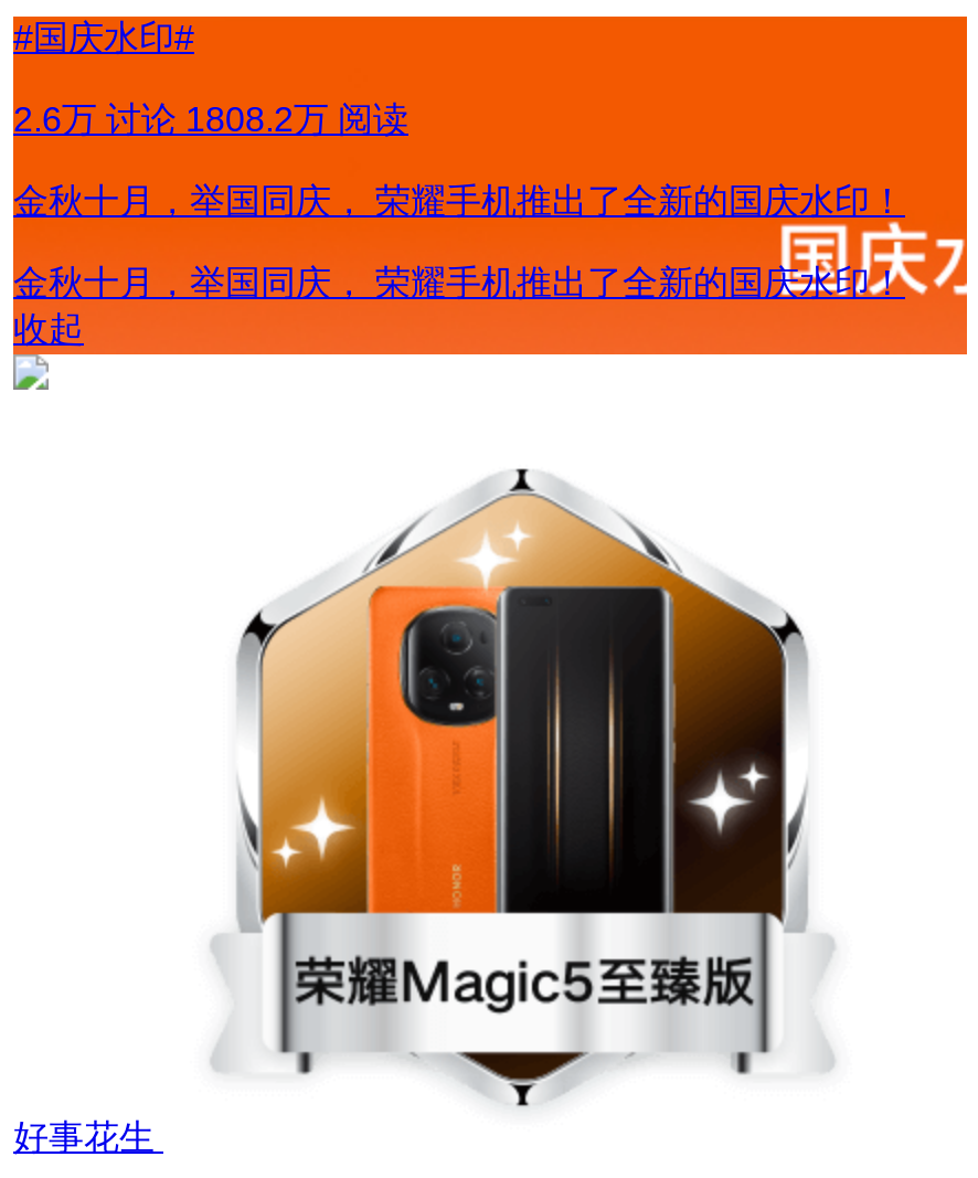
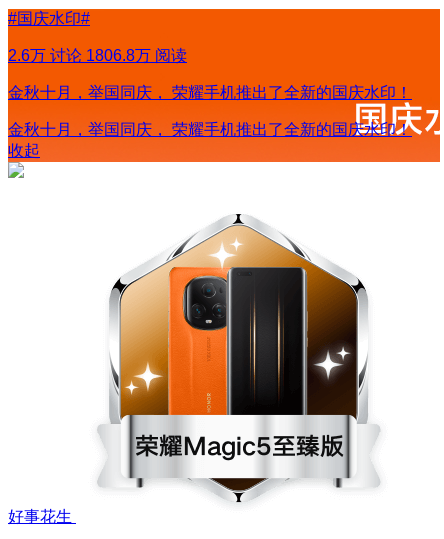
- 2.6万 讨论1808.2万 阅读
+ 2.6万 讨论1806.8万 阅读
